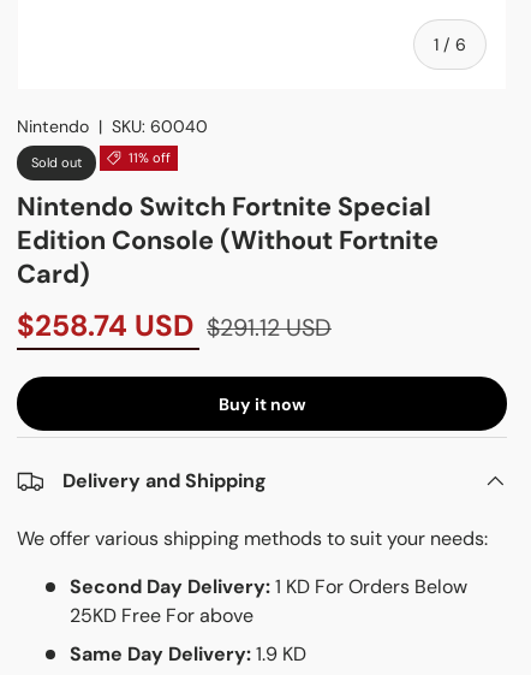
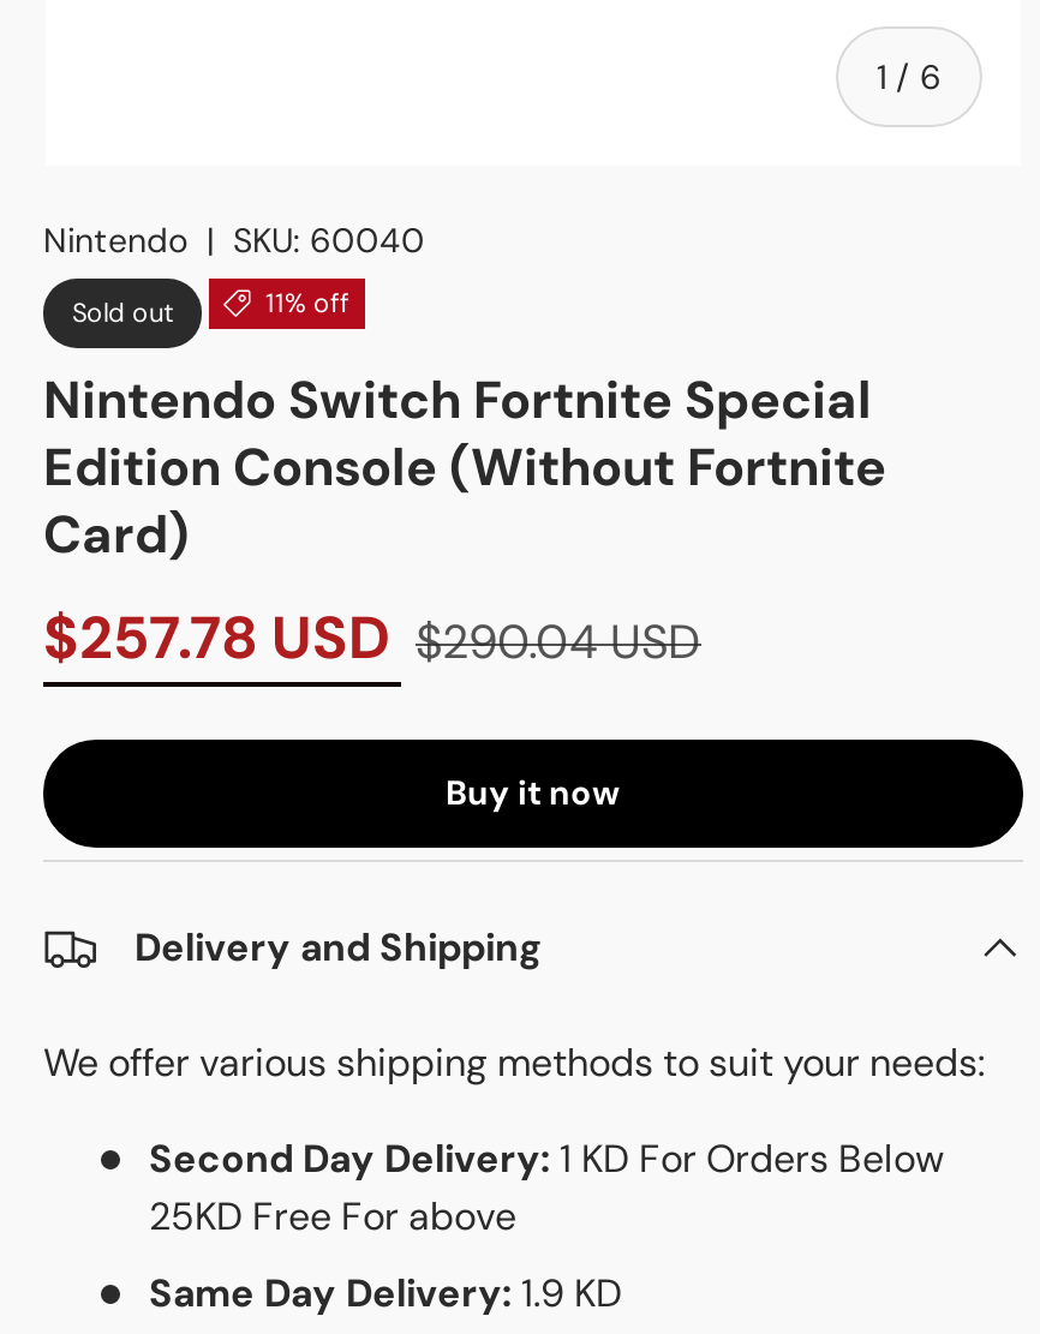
- $258.74 USD $291.12 USD
+ $257.78 USD $290.04 USD
